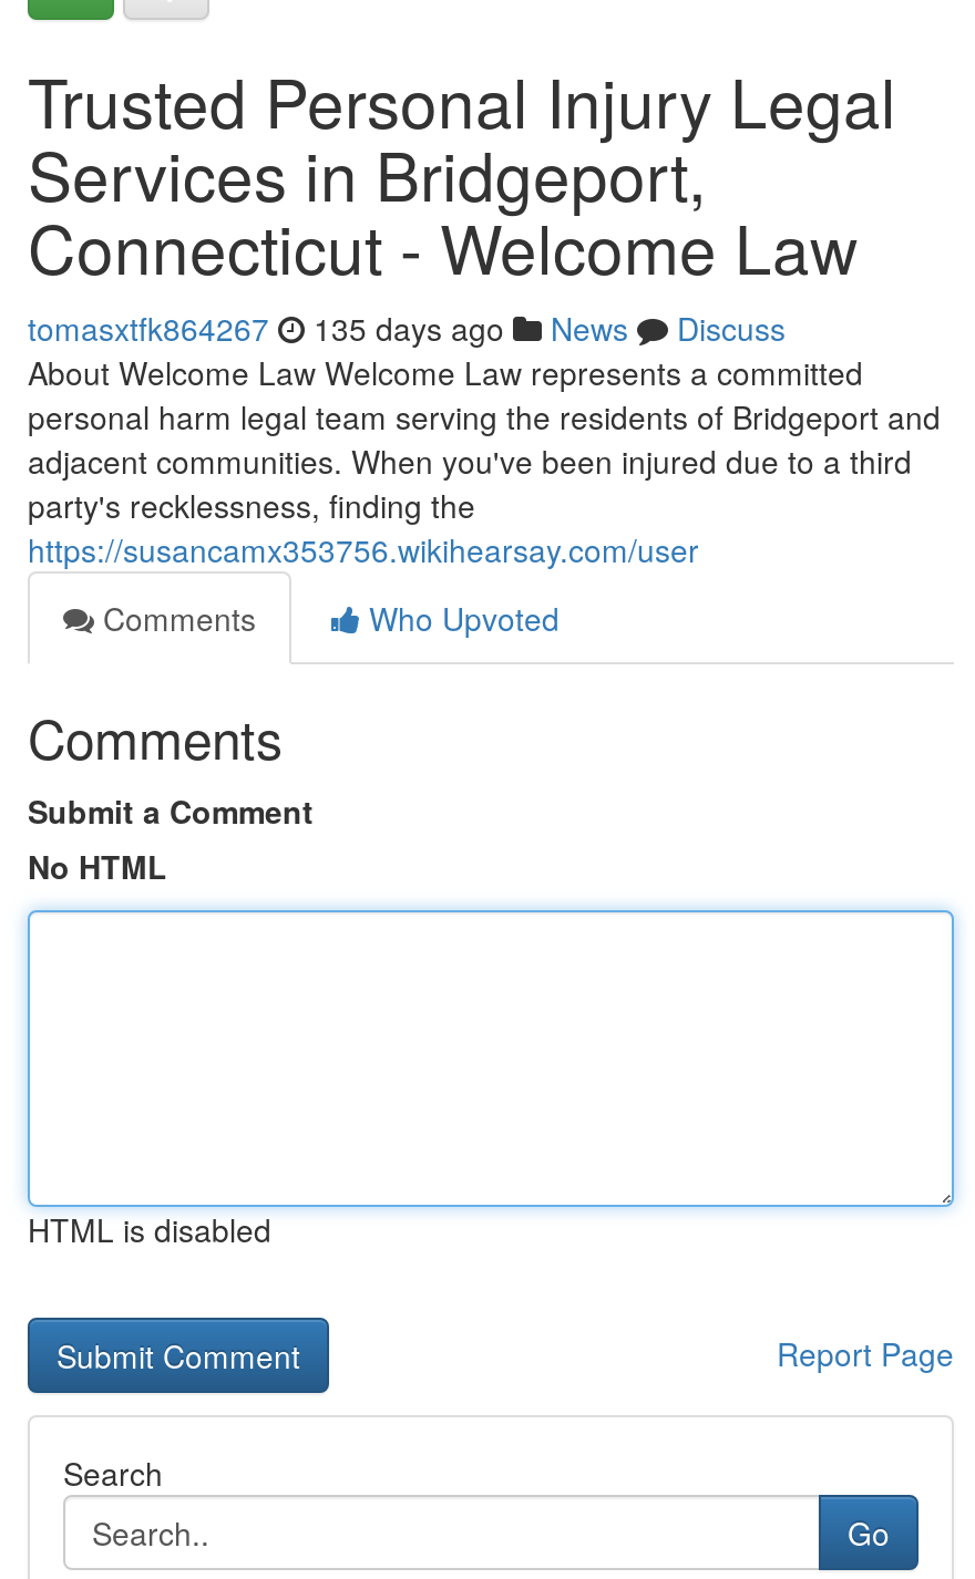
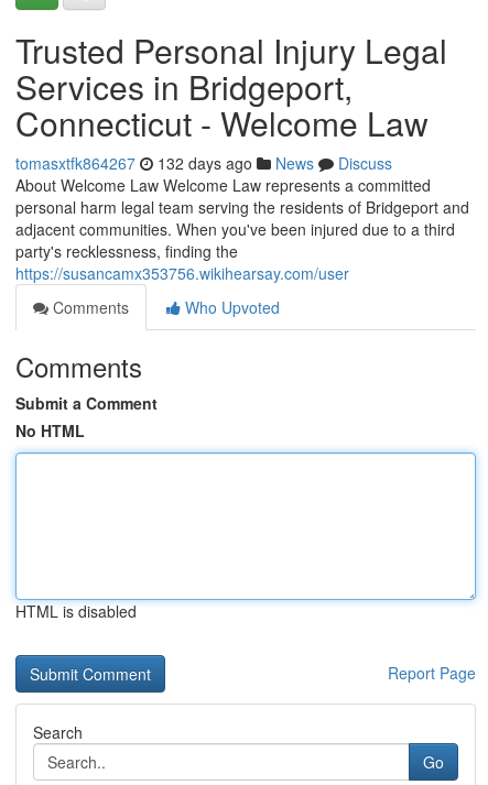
- tomasxtfk864267 135 days ago News Discuss
+ tomasxtfk864267 132 days ago News Discuss
